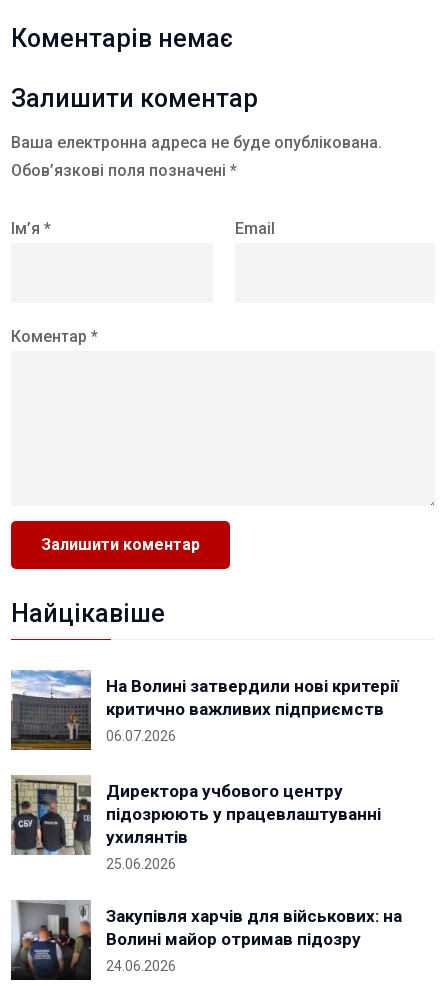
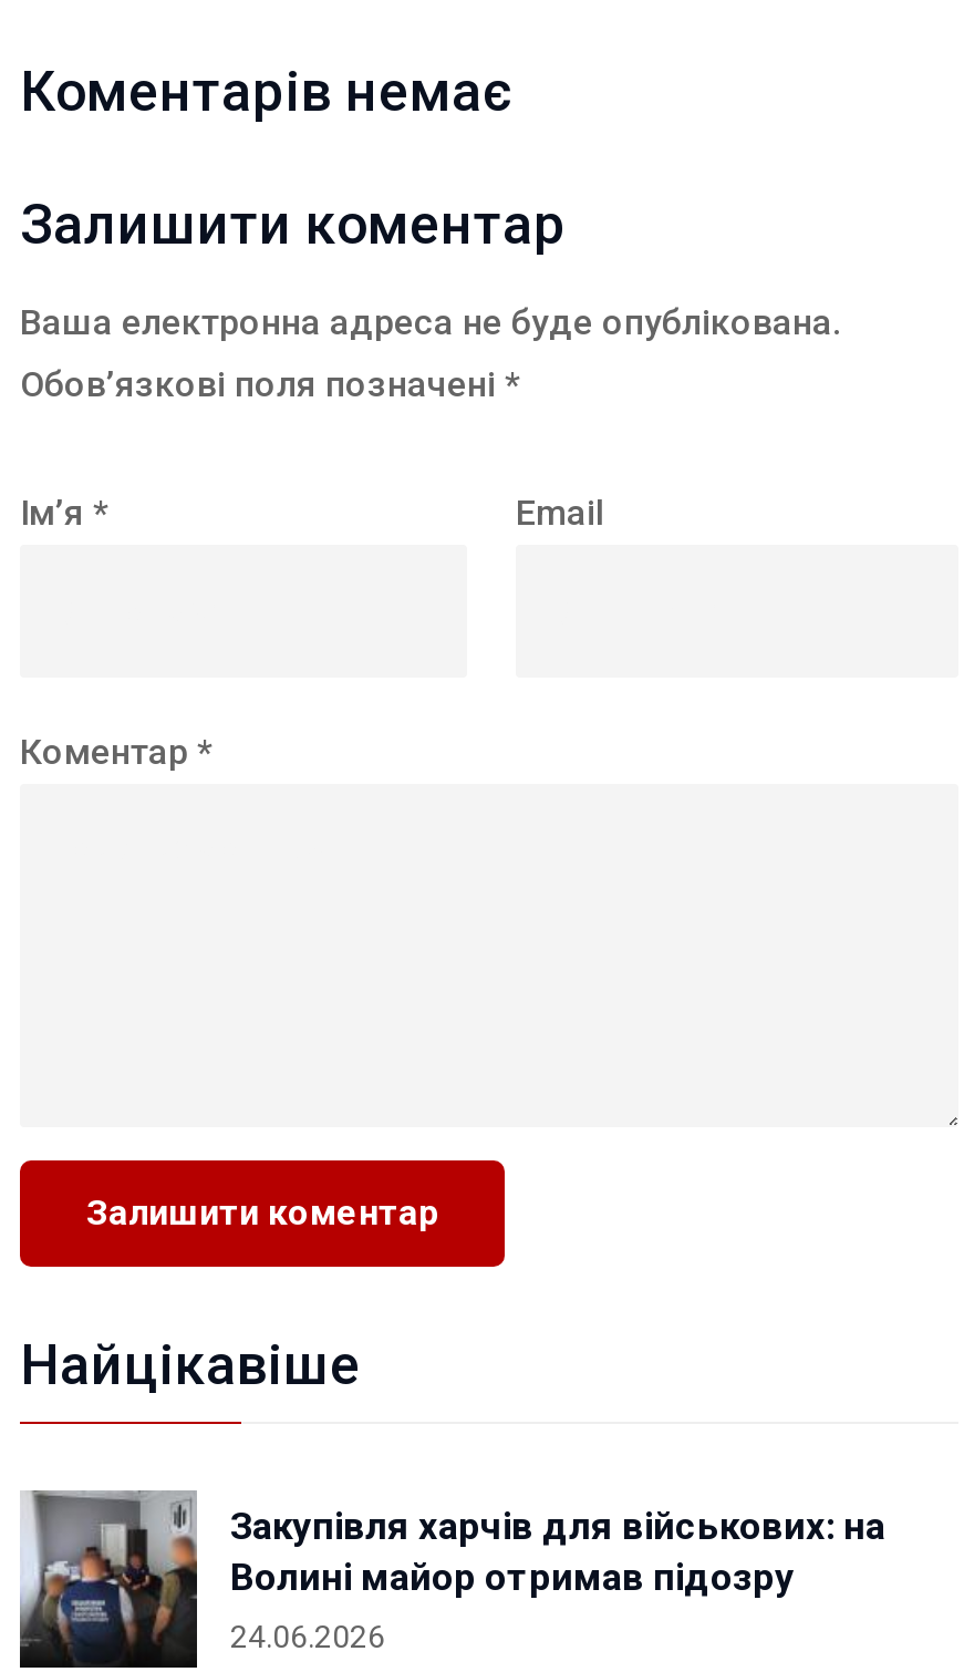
- [image]
- На Волині затвердили нові критерії
- критично важливих підприємств
- 06.07.2026
- Директора учбового центру
- підозрюють у працевлаштуванні
- ухилянтів
- 25.06.2026

- [image]
